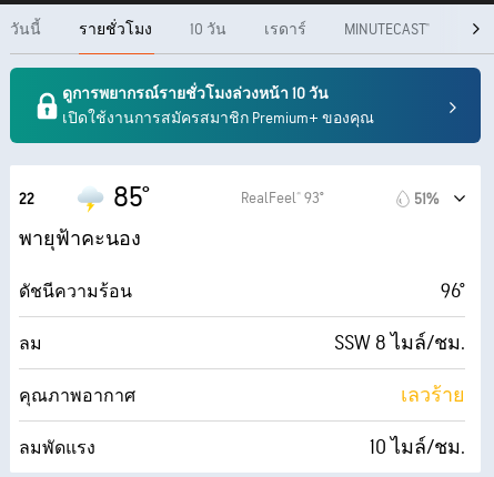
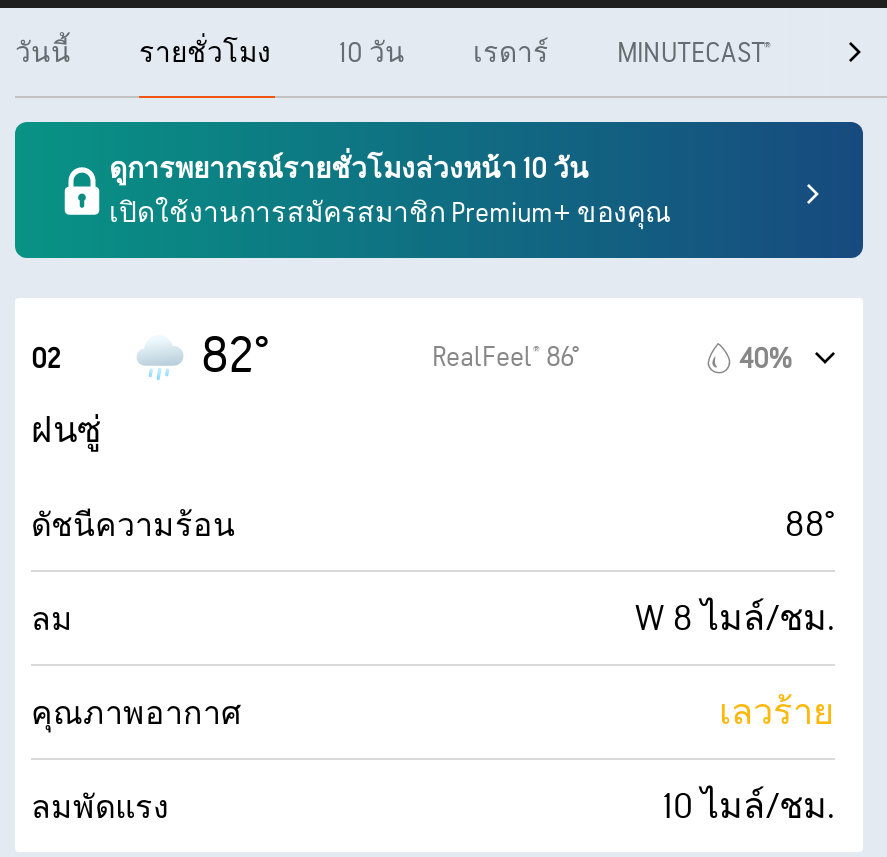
- 22
- 85°
- RealFeel® 93°
- 51%
+ 02
+ 82°
+ RealFeel® 86°
+ 40%

- พายุฟ้าคะนอง
+ ฝนซู่

- 96°
+ 88°

- SSW 8 ไมล์/ชม.
+ W 8 ไมล์/ชม.
